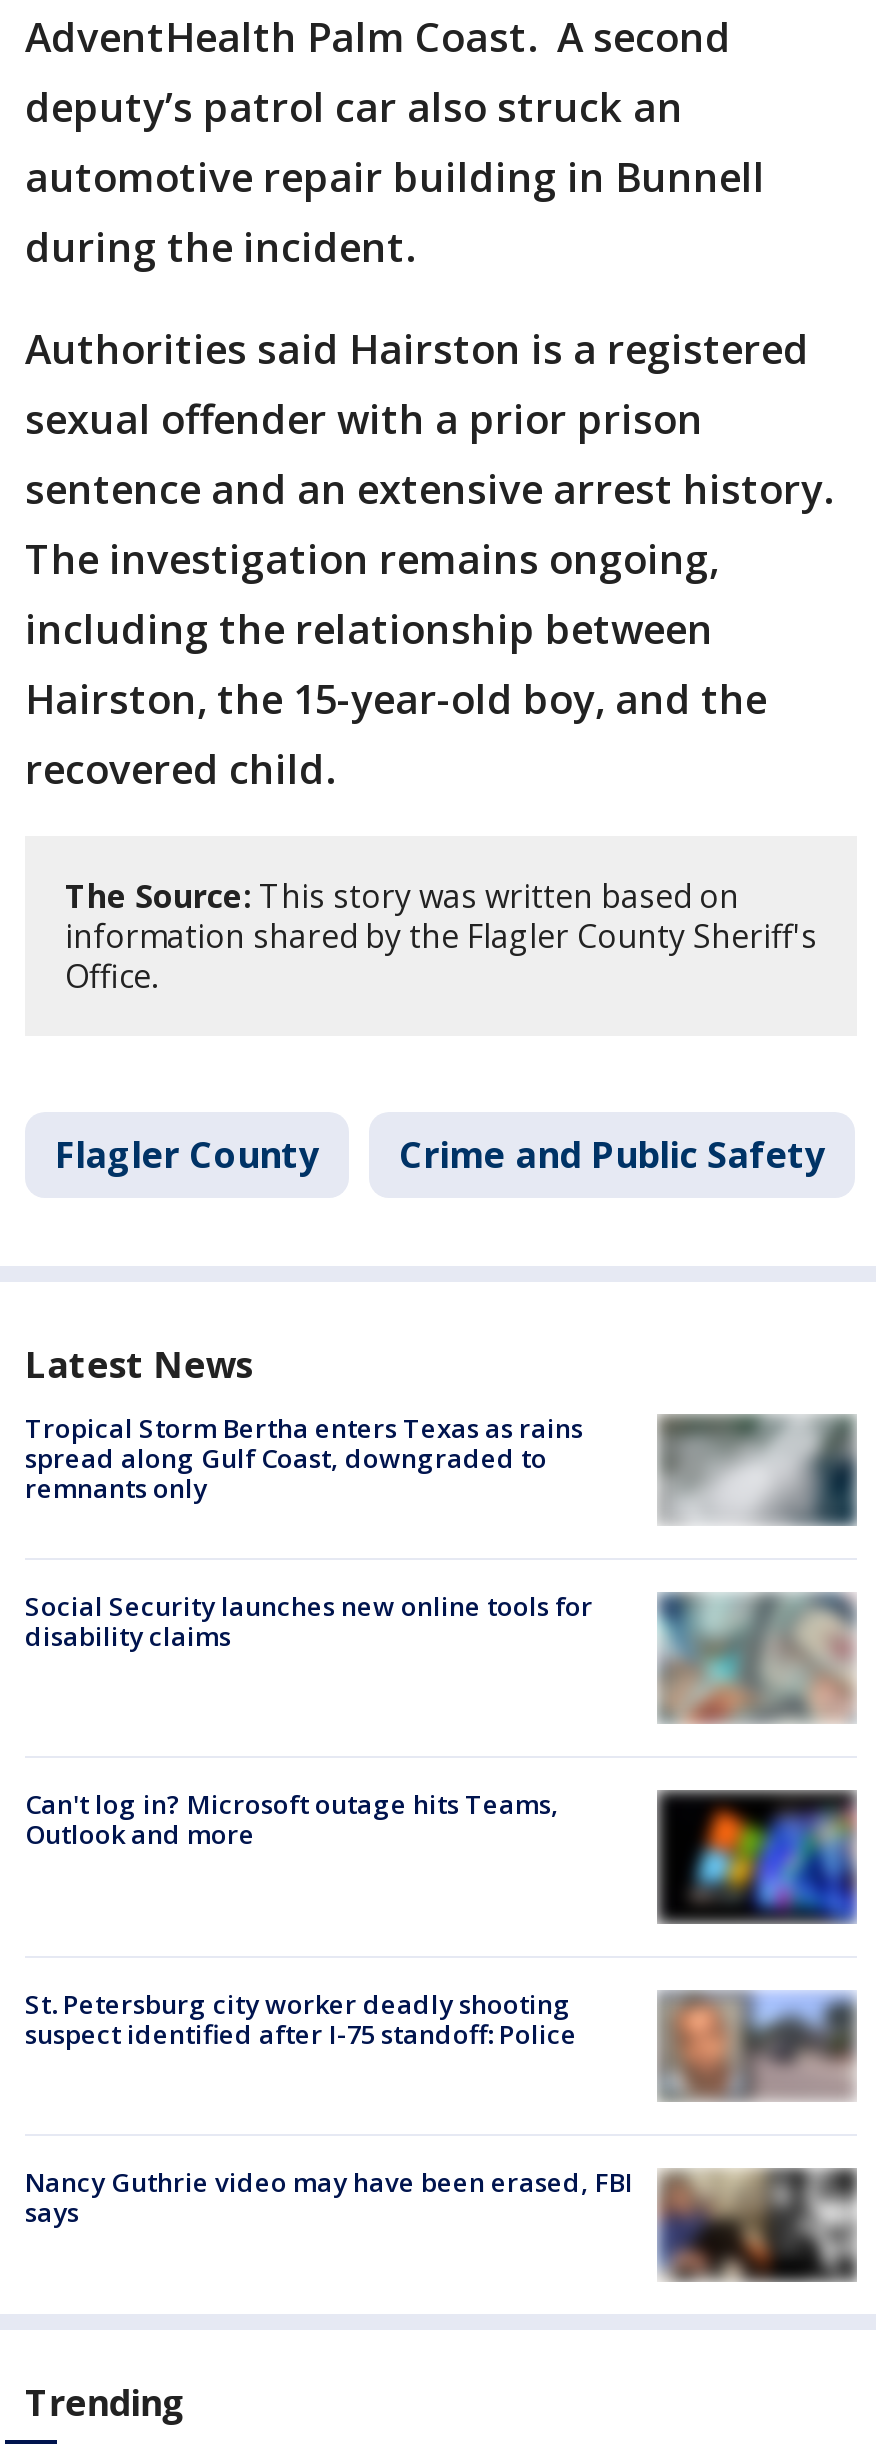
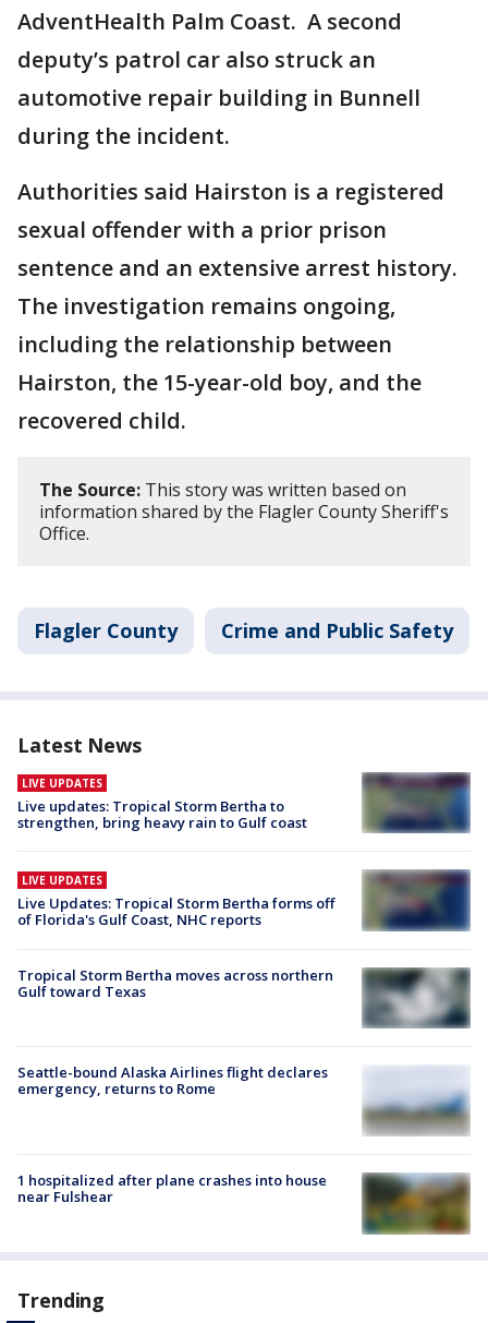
- Tropical Storm Bertha enters Texas as rains
- spread along Gulf Coast, downgraded to
- remnants only
+ LIVE UPDATES
+ Live updates: Tropical Storm Bertha to
+ strengthen, bring heavy rain to Gulf coast

- [image]
+ [image]

- [image]
- Social Security launches new online tools for
- disability claims
+ [image]
+ LIVE UPDATES
+ Live Updates: Tropical Storm Bertha forms off
+ of Florida's Gulf Coast, NHC reports

- Can't log in? Microsoft outage hits Teams,
- Outlook and more
+ Tropical Storm Bertha moves across northern
+ Gulf toward Texas

- [image]
+ [image]

- [image]
- St. Petersburg city worker deadly shooting
- suspect identified after I-75 standoff: Police
+ [image]
+ Seattle-bound Alaska Airlines flight declares
+ emergency, returns to Rome

- [image]
- Nancy Guthrie video may have been erased, FBI
- says
+ [image]
+ 1 hospitalized after plane crashes into house
+ near Fulshear
